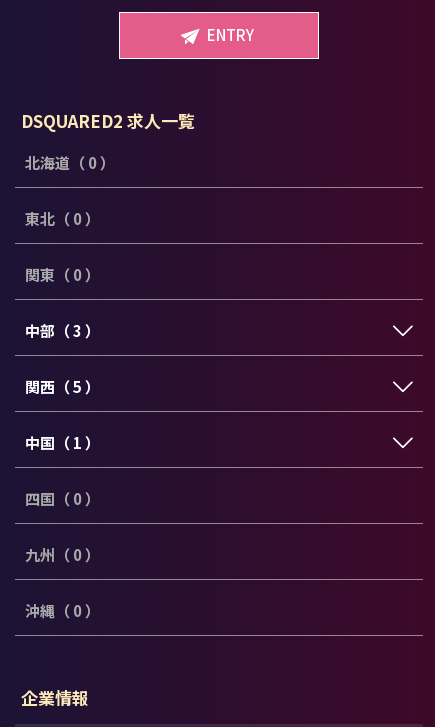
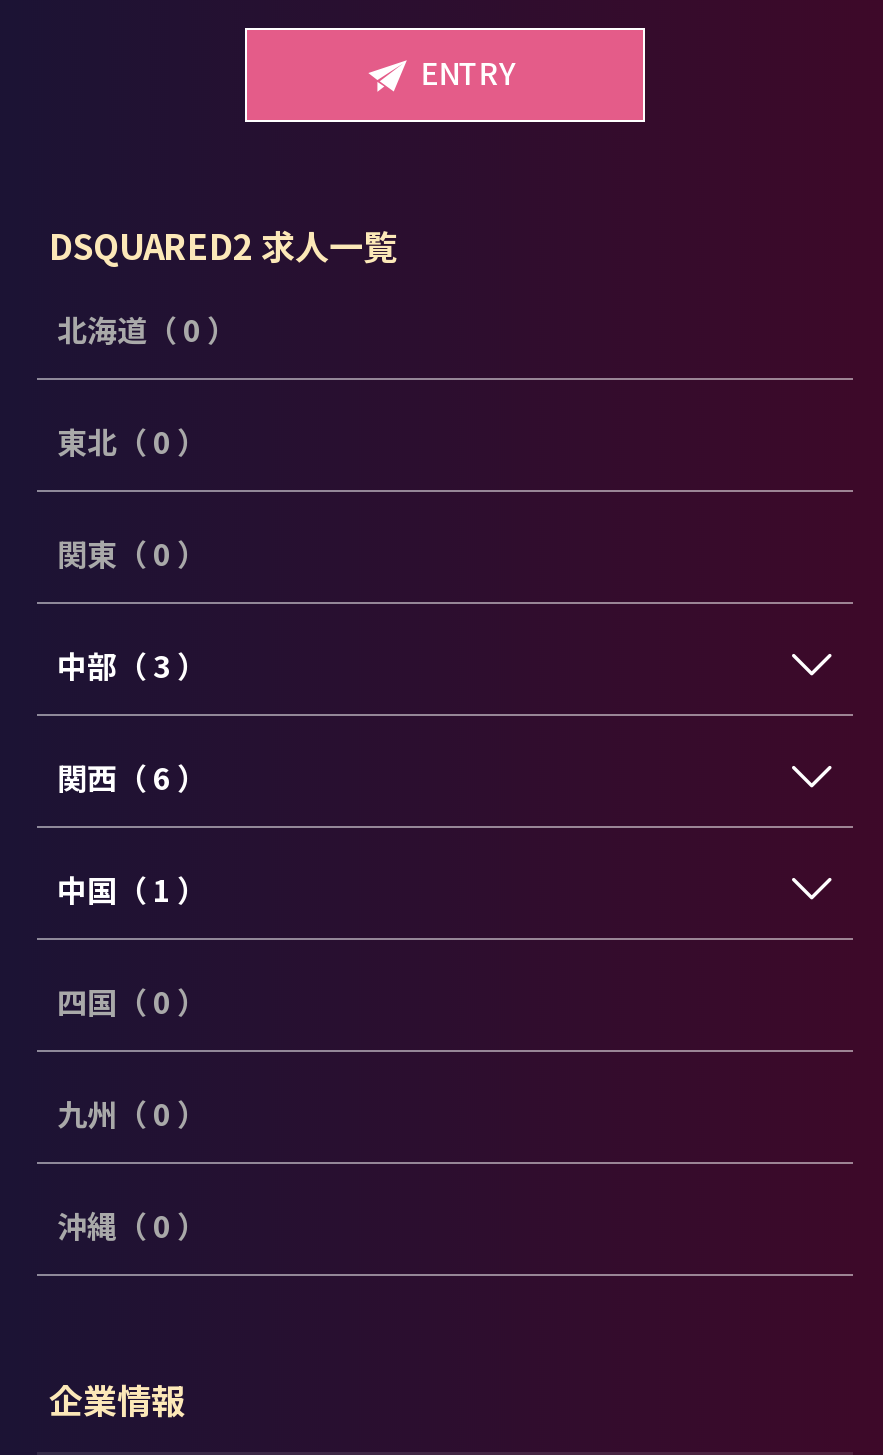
- 関西（ 5 ）
+ 関西（ 6 ）
